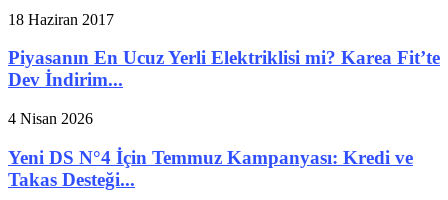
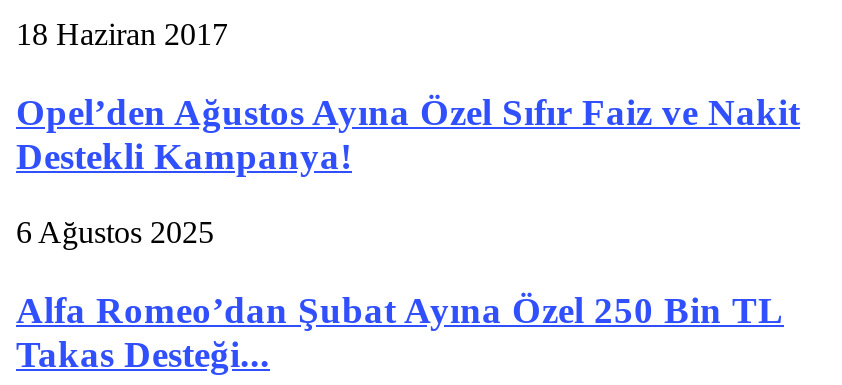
- Piyasanın En Ucuz Yerli Elektriklisi mi? Karea Fit’te
- Dev İndirim...
+ Opel’den Ağustos Ayına Özel Sıfır Faiz ve Nakit
+ Destekli Kampanya!

- 4 Nisan 2026
+ 6 Ağustos 2025

- Yeni DS N°4 İçin Temmuz Kampanyası: Kredi ve
+ Alfa Romeo’dan Şubat Ayına Özel 250 Bin TL
